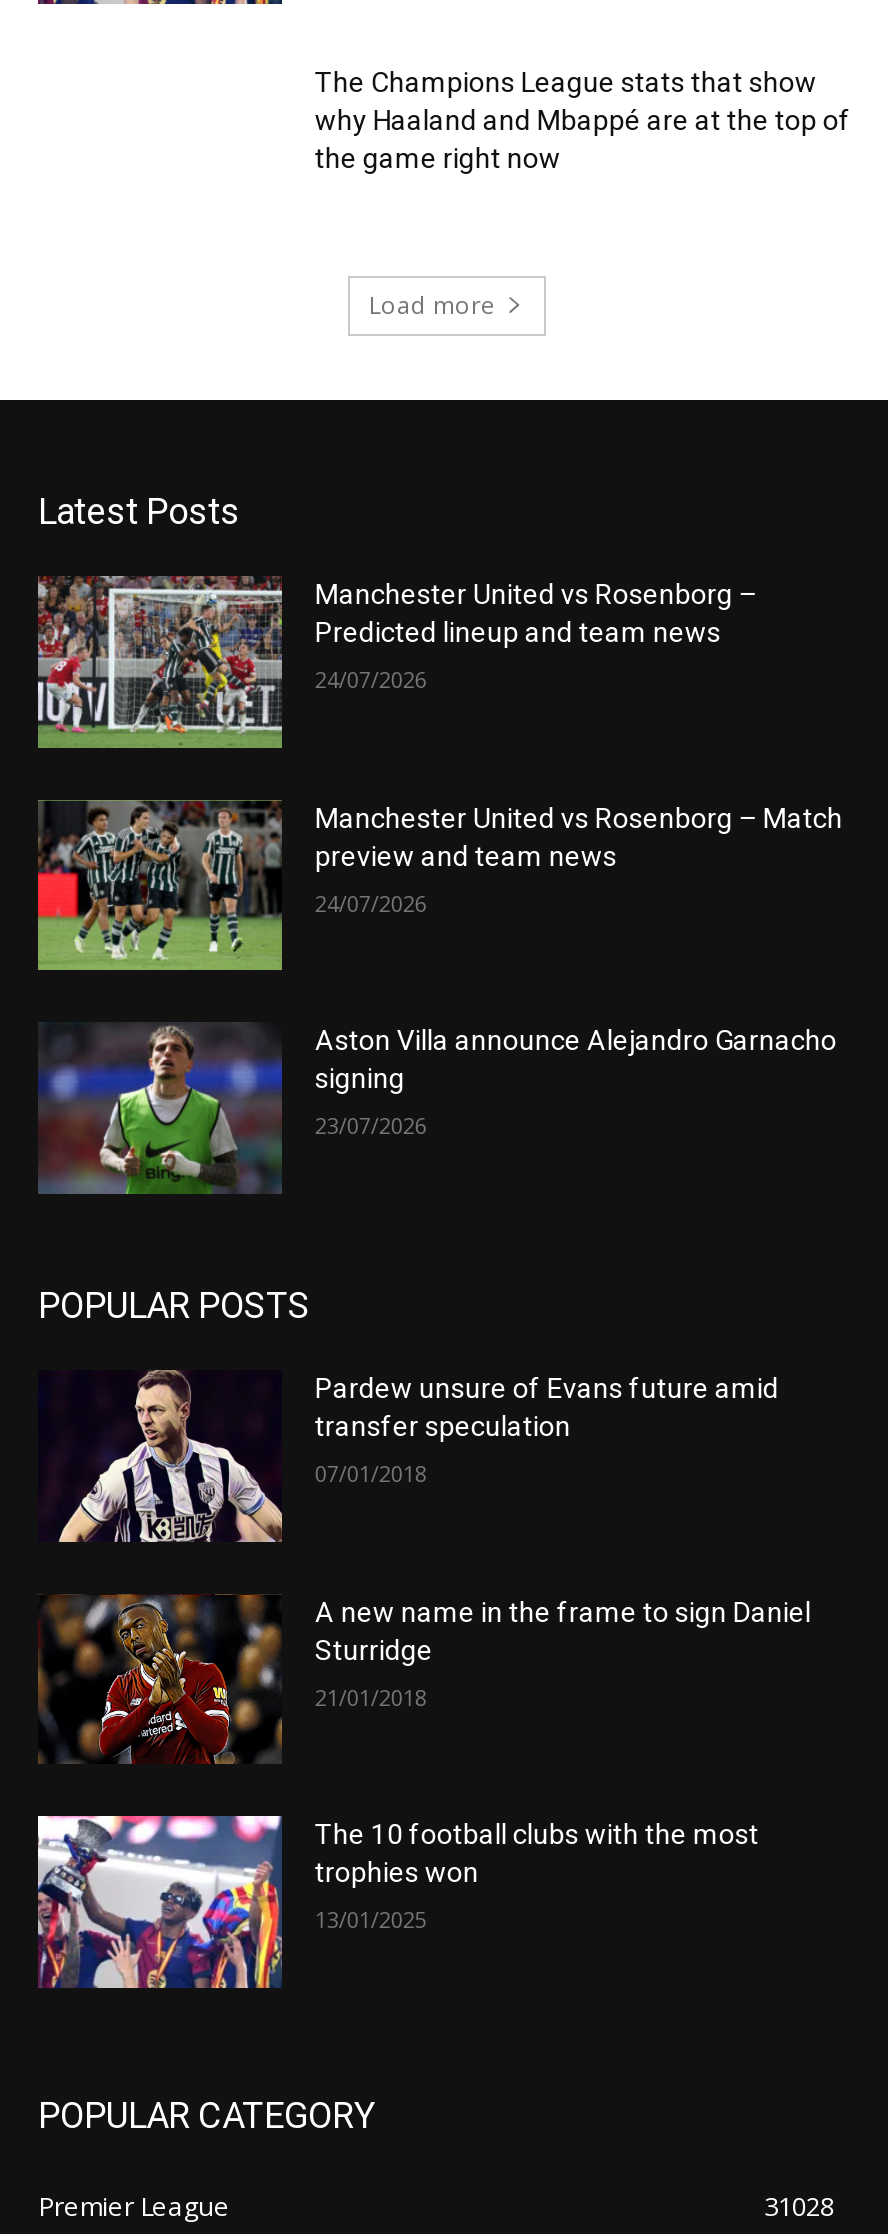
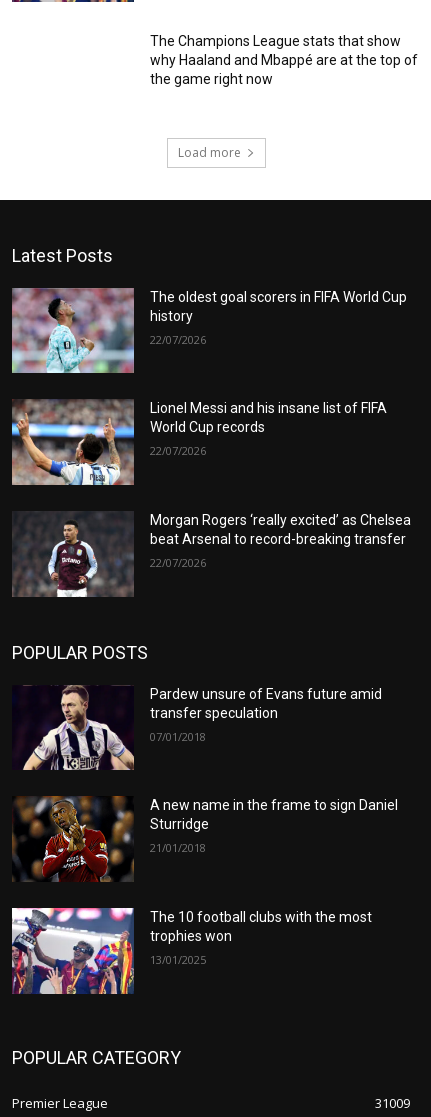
- [image]
- Manchester United vs Rosenborg –
- Predicted lineup and team news
+ [image]
+ The oldest goal scorers in FIFA World Cup
+ history

- 24/07/2026
+ 22/07/2026

- [image]
- Manchester United vs Rosenborg – Match
- preview and team news
+ [image]
+ Lionel Messi and his insane list of FIFA
+ World Cup records

- 24/07/2026
+ 22/07/2026

- [image]
- Aston Villa announce Alejandro Garnacho
- signing
+ [image]
+ Morgan Rogers ‘really excited’ as Chelsea
+ beat Arsenal to record-breaking transfer

- 23/07/2026
+ 22/07/2026

- 31028
+ 31009
